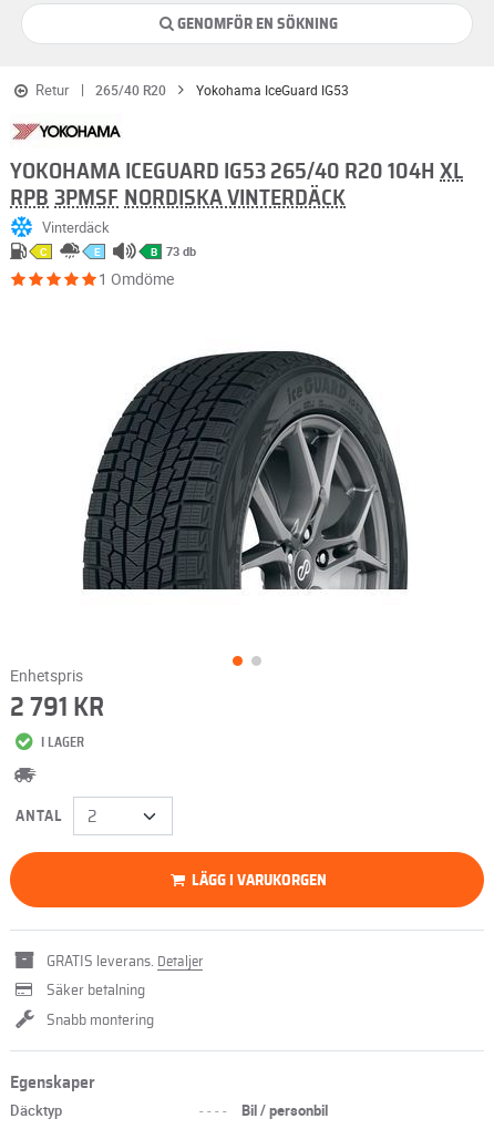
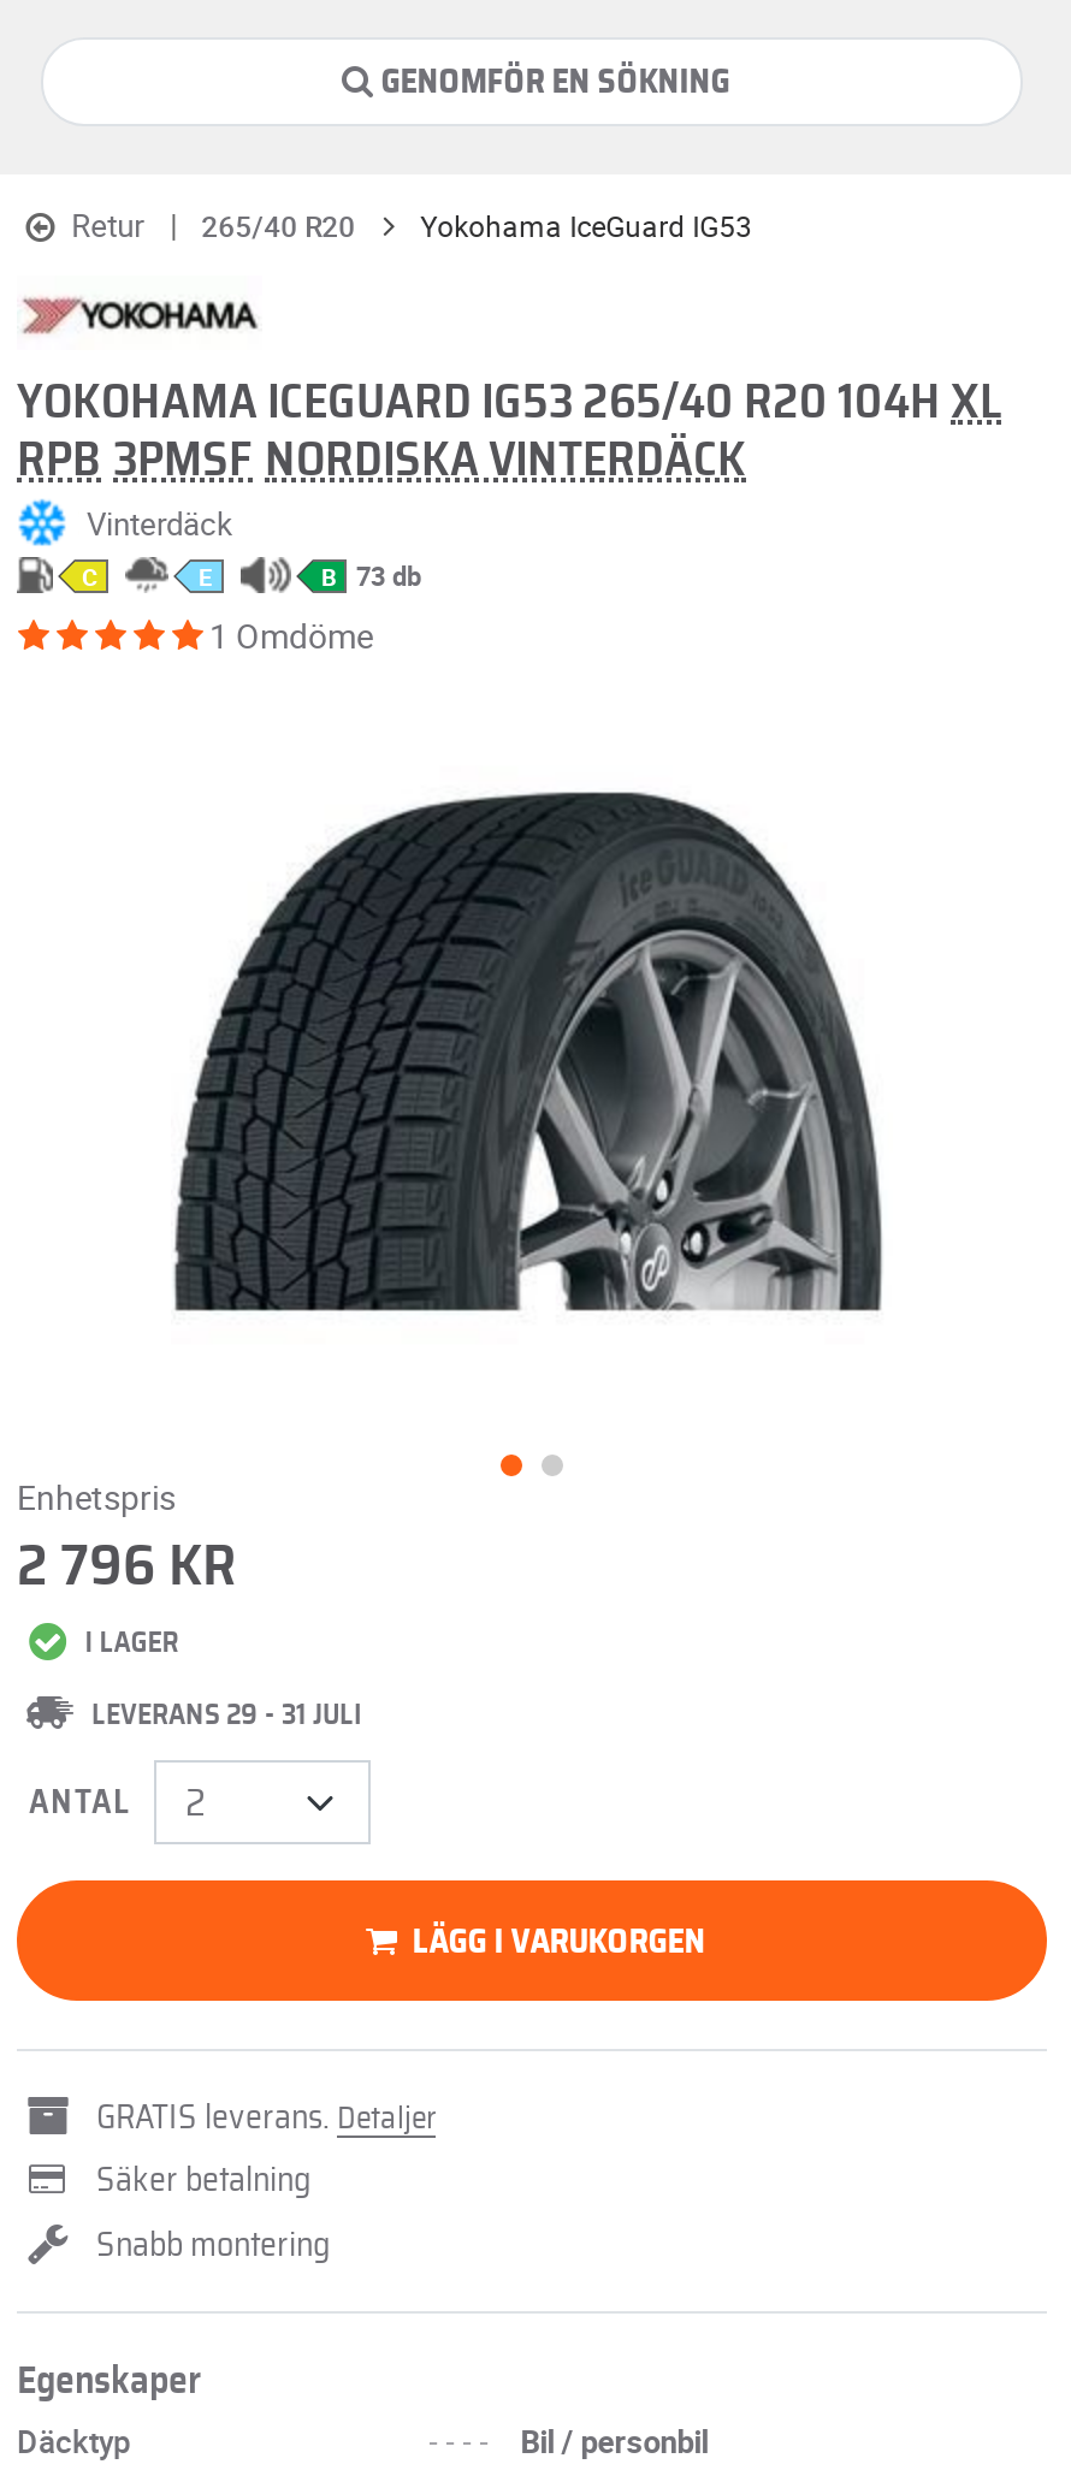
- 2 791 KR
+ 2 796 KR

+ LEVERANS 29 - 31 JULI
